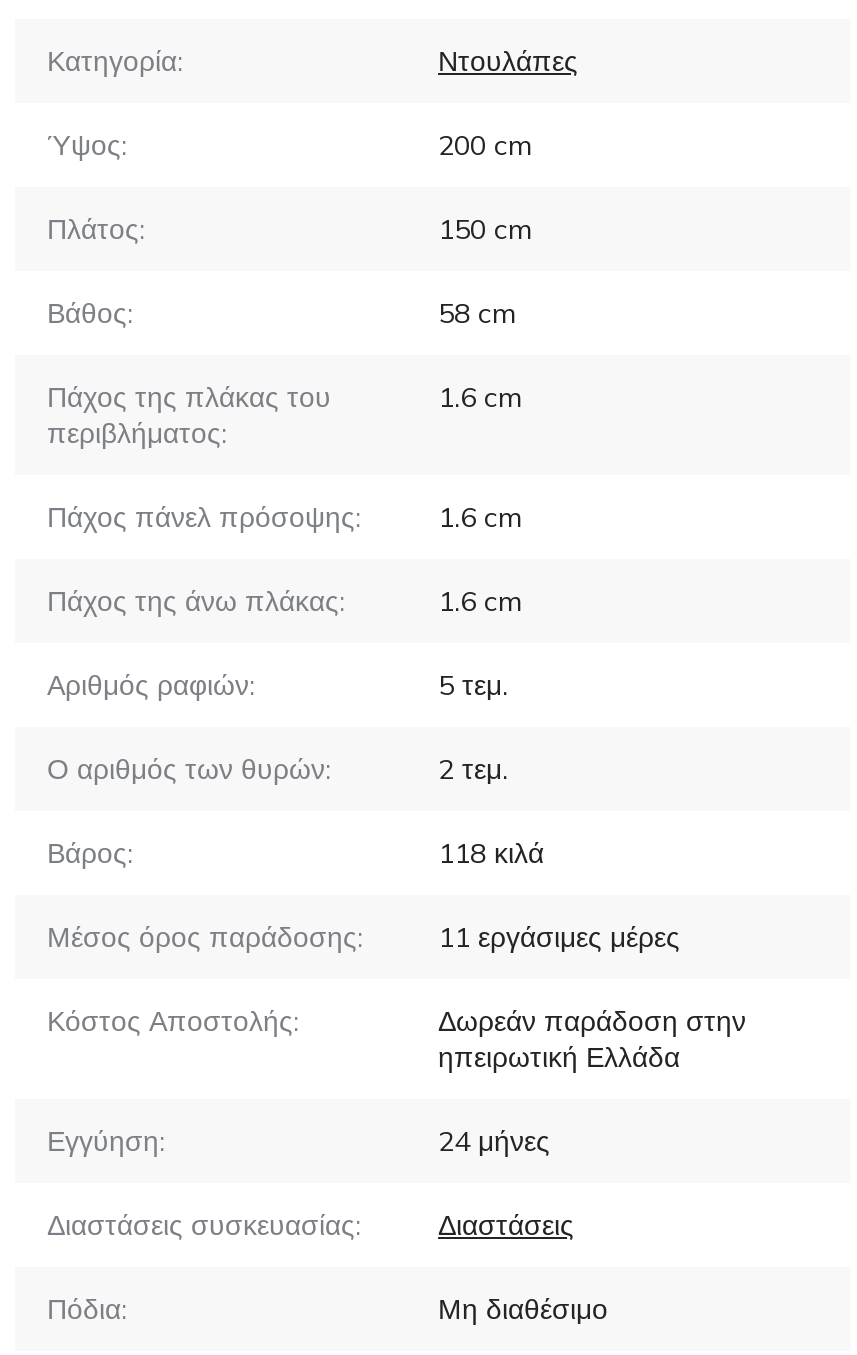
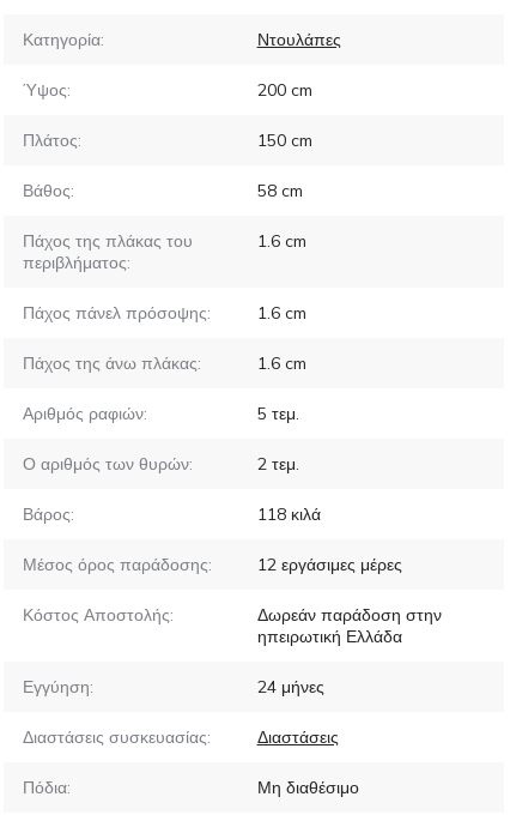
- 11 εργάσιμες μέρες
+ 12 εργάσιμες μέρες
